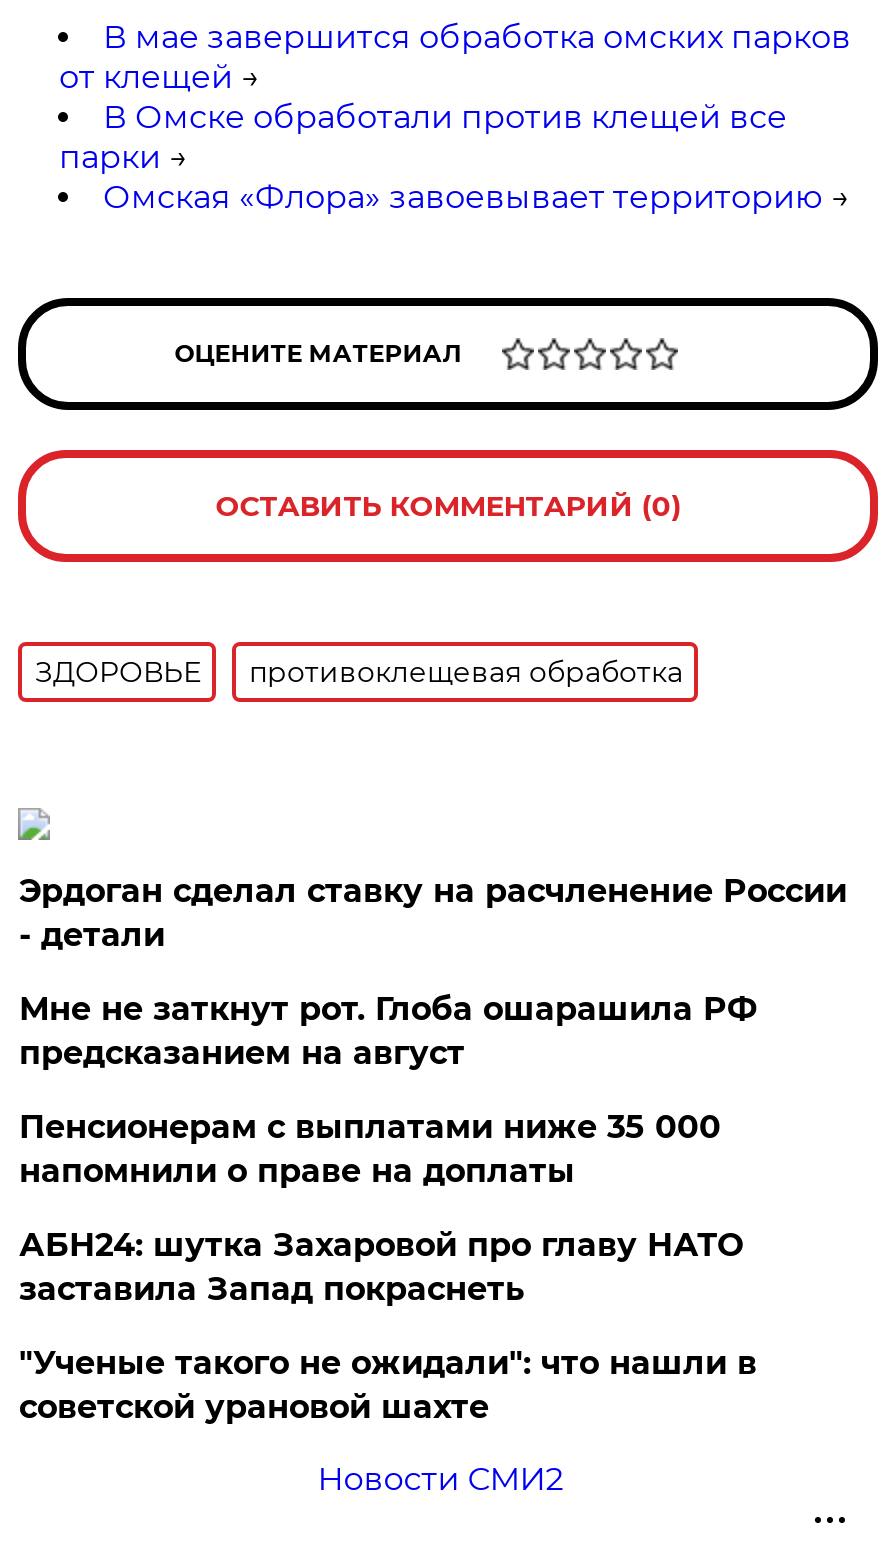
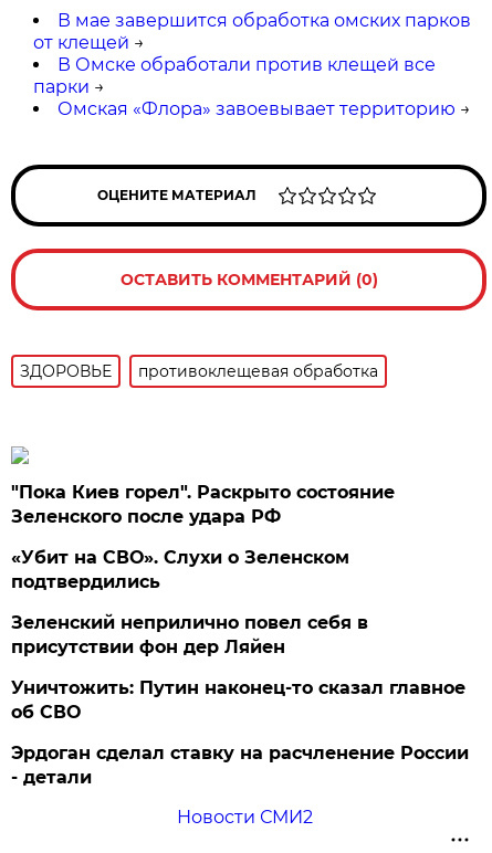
+ "Пока Киев горел". Раскрыто состояние
+ Зеленского после удара РФ
+ «Убит на СВО». Слухи о Зеленском
+ подтвердились
+ Зеленский неприлично повел cебя в
+ присутствии фон дер Ляйен
+ Уничтожить: Путин наконец-то сказал главное
+ об СВО

moved down: Эрдоган сделал ставку на расчленение России | - детали

- Мне не заткнут рот. Глоба ошарашила РФ
- предсказанием на август
- Пенсионерам с выплатами ниже 35 000
- напомнили о праве на доплаты
- АБН24: шутка Захаровой про главу НАТО
- заставила Запад покраснеть
- "Ученые такого не ожидали": что нашли в
- советской урановой шахте
